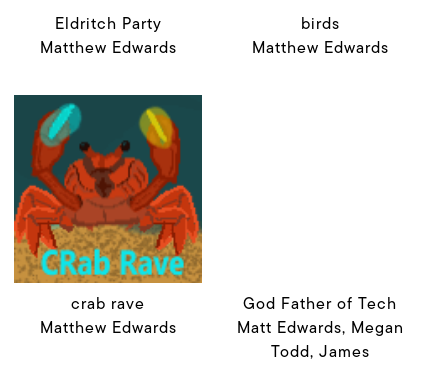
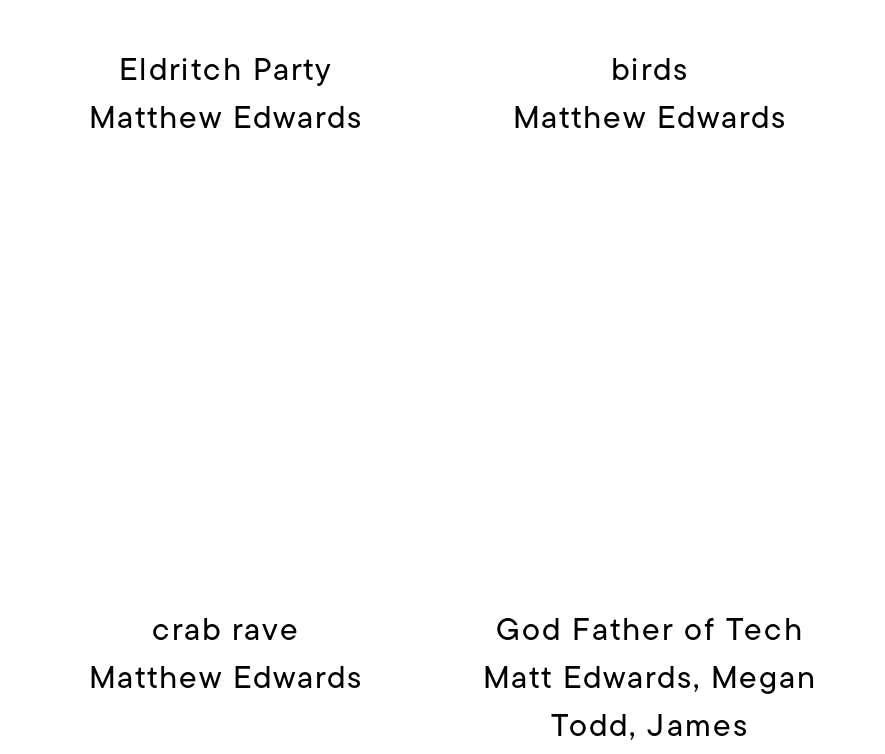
- [image]
